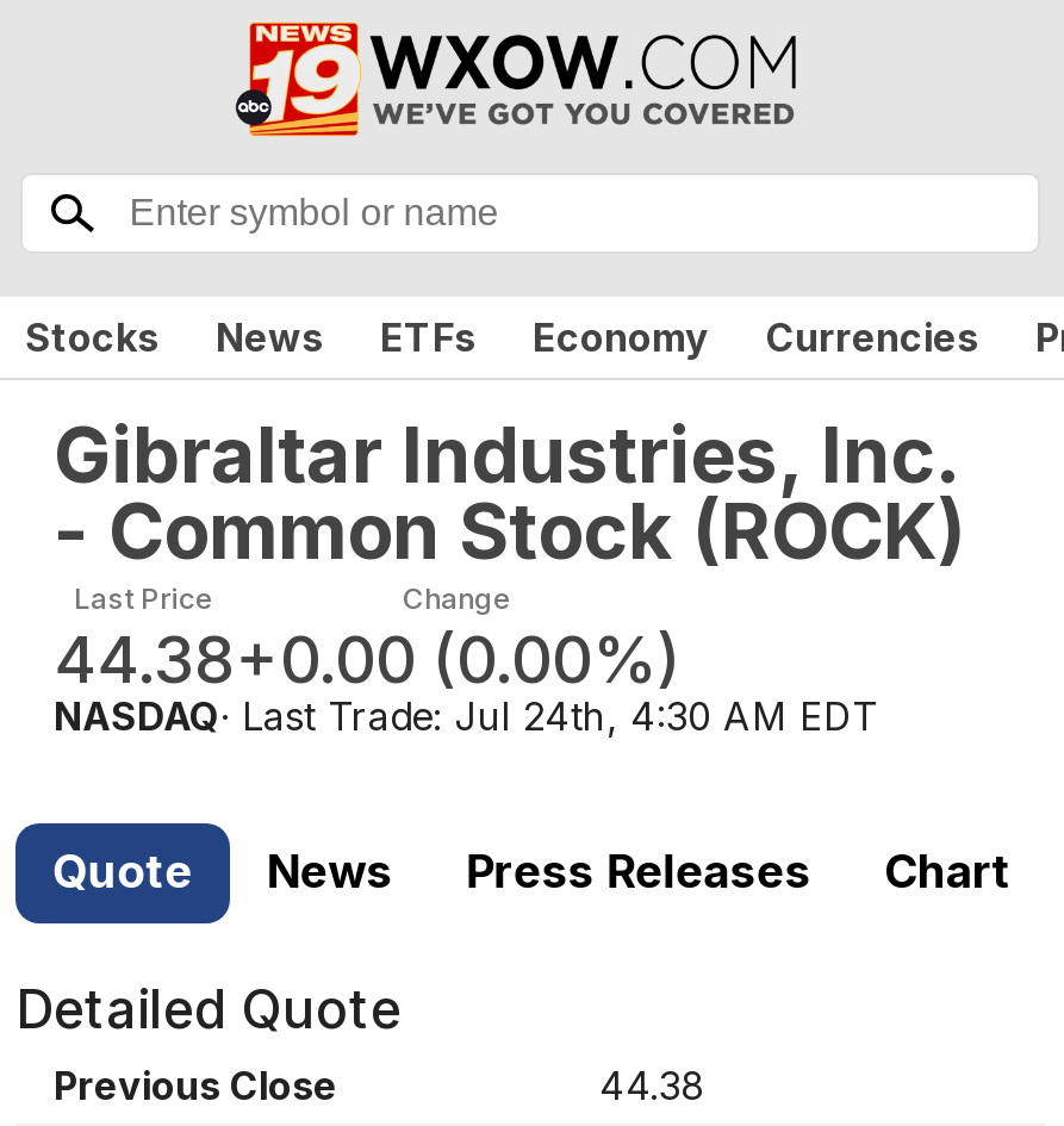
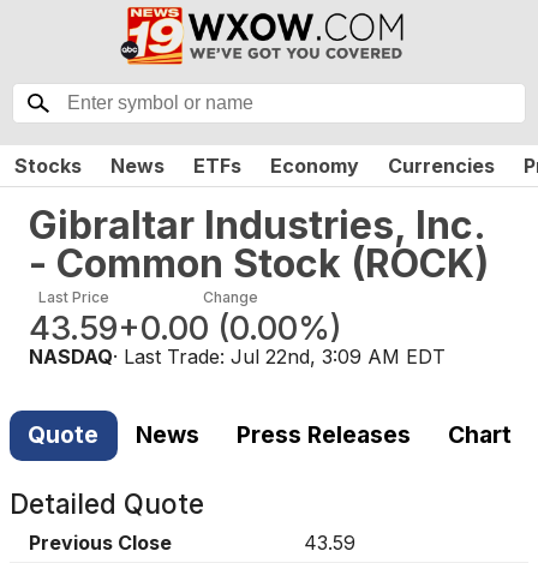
- 44.38 +0.00 (0.00%)
+ 43.59 +0.00 (0.00%)

- NASDAQ · Last Trade: Jul 24th, 4:30 AM EDT
+ NASDAQ · Last Trade: Jul 22nd, 3:09 AM EDT

- 44.38
+ 43.59
